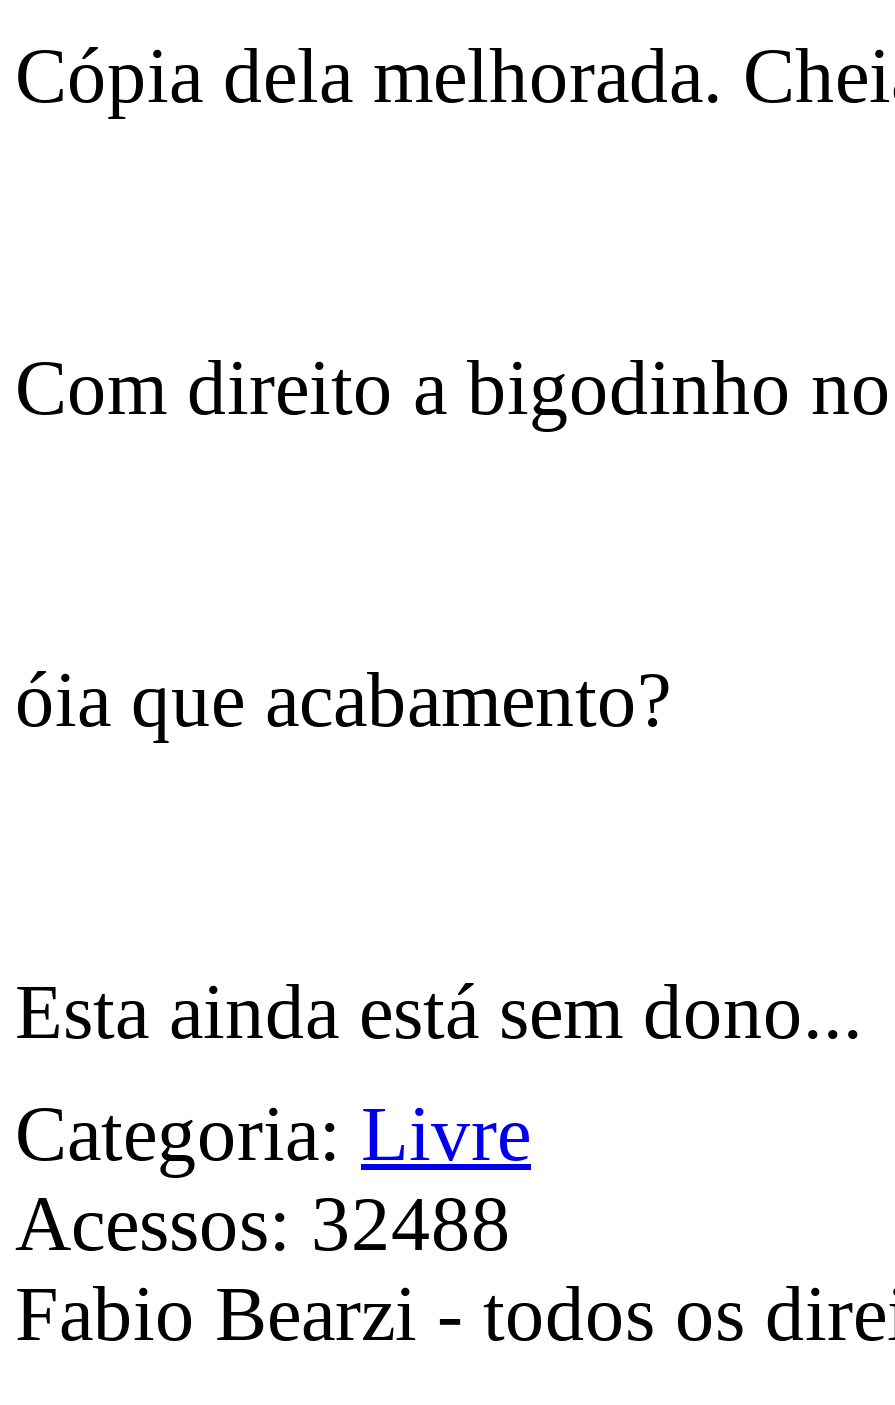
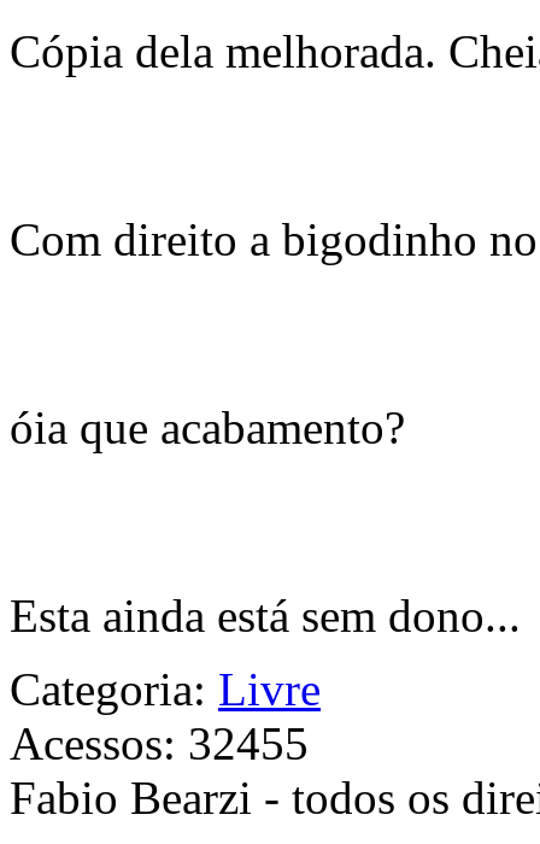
- Acessos: 32488
+ Acessos: 32455
